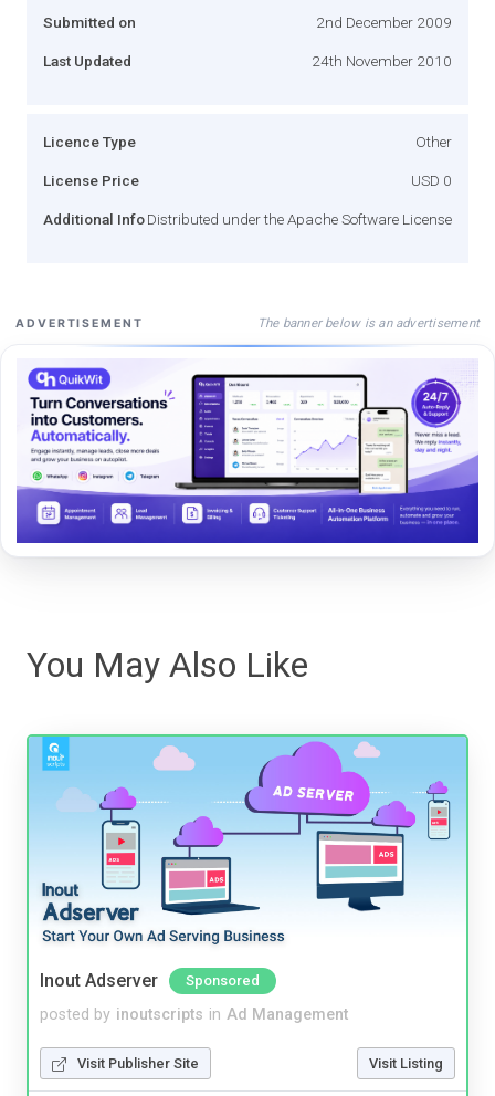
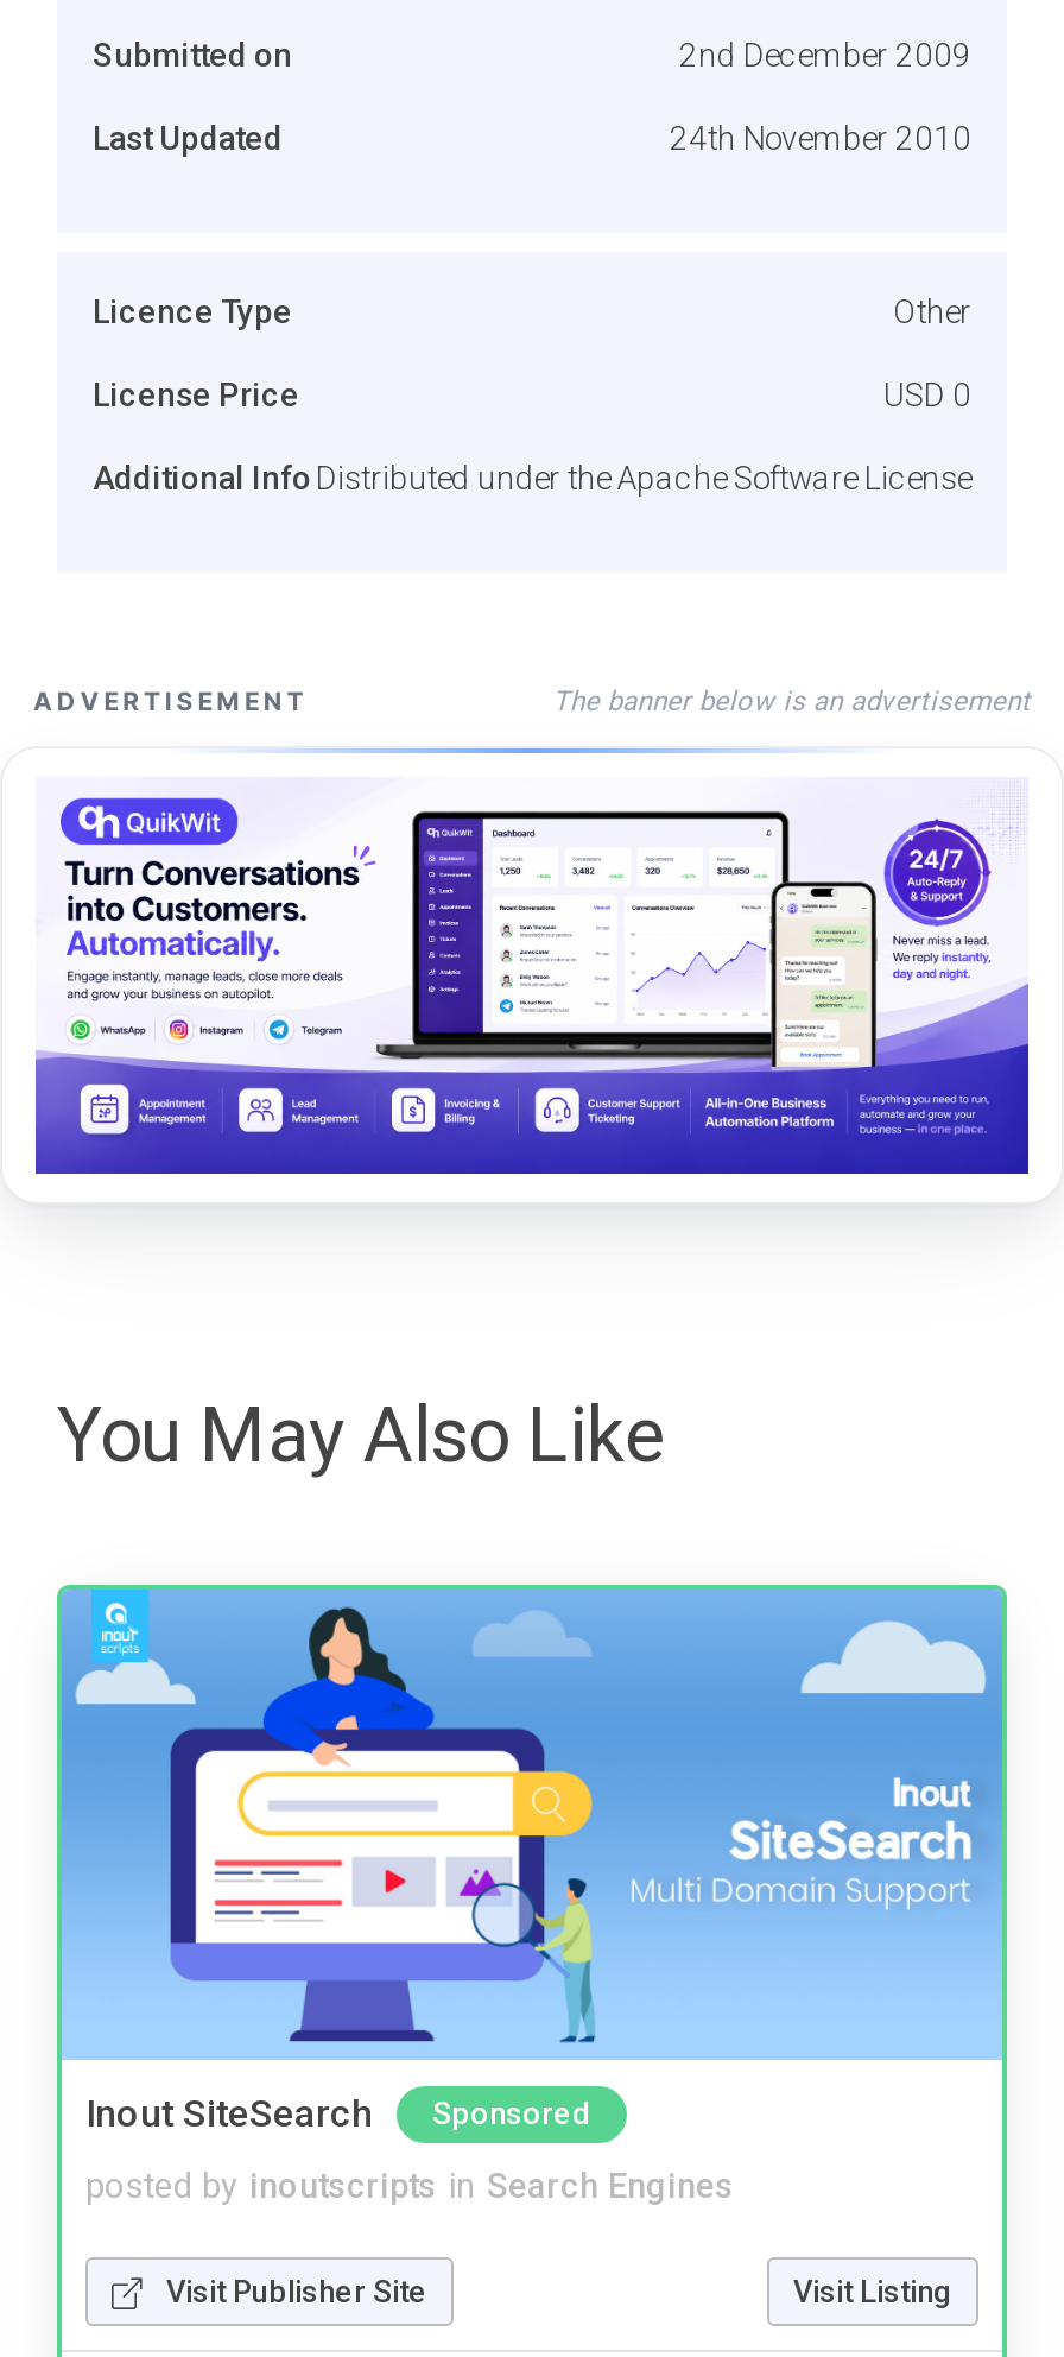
- [image]
- Inout Adserver
+ [image]
+ Inout SiteSearch

- posted by inoutscripts in Ad Management
+ posted by inoutscripts in Search Engines
